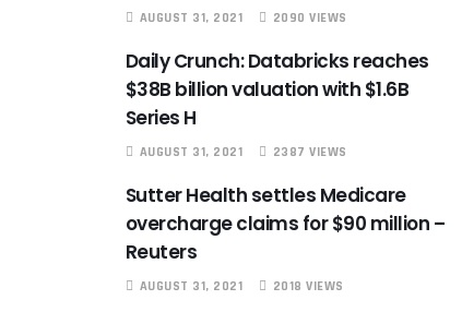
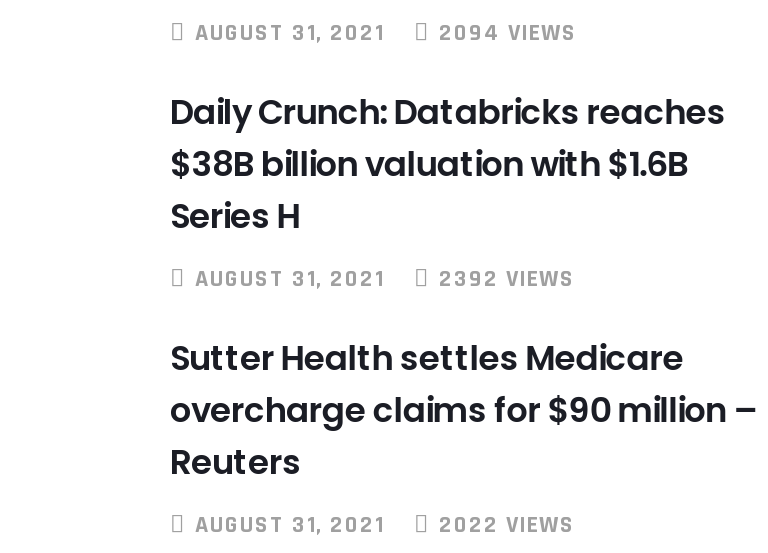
- AUGUST 31, 2021 2090 VIEWS
+ AUGUST 31, 2021 2094 VIEWS

- AUGUST 31, 2021 2387 VIEWS
+ AUGUST 31, 2021 2392 VIEWS

- AUGUST 31, 2021 2018 VIEWS
+ AUGUST 31, 2021 2022 VIEWS
